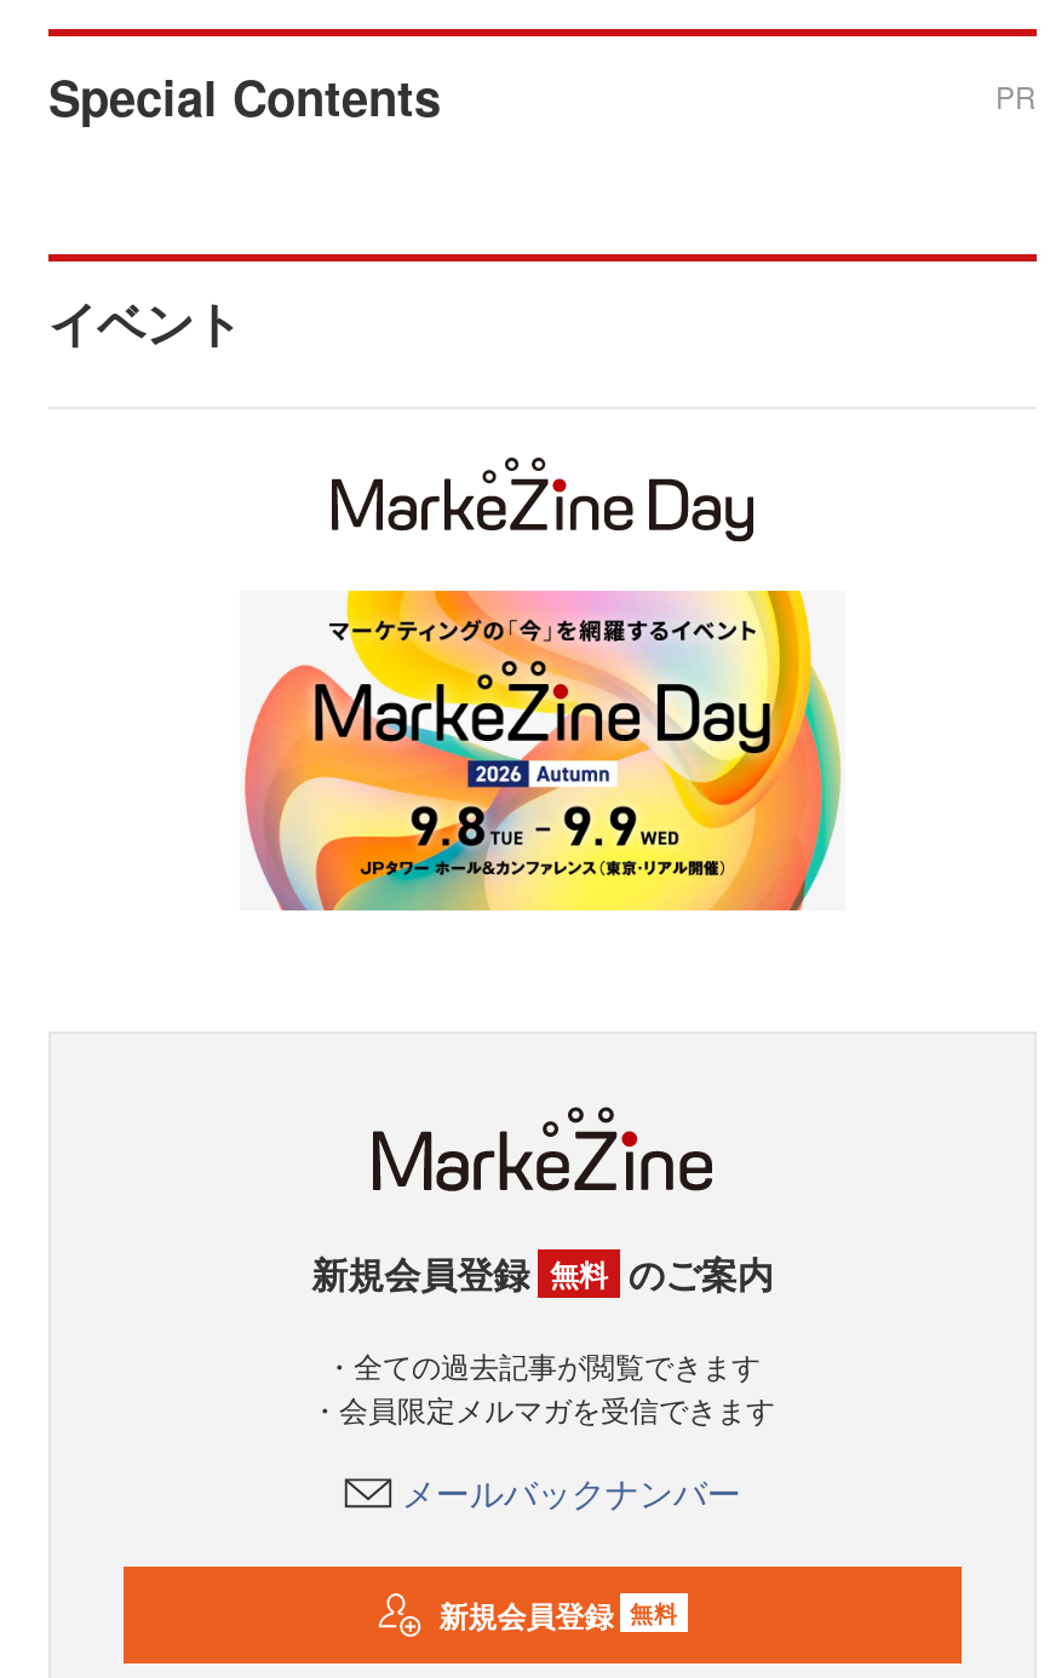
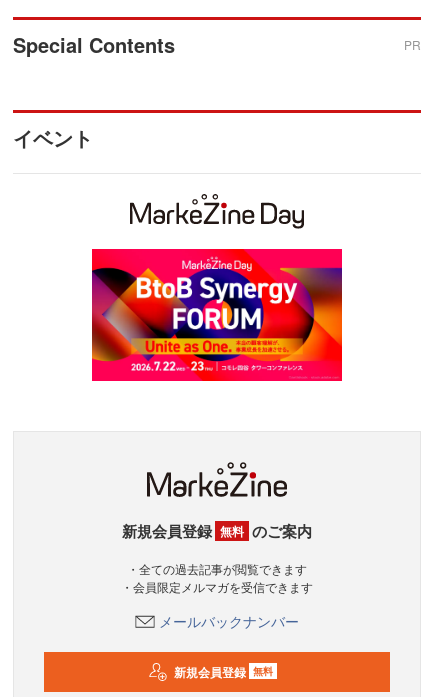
- [image]
+ [image]
